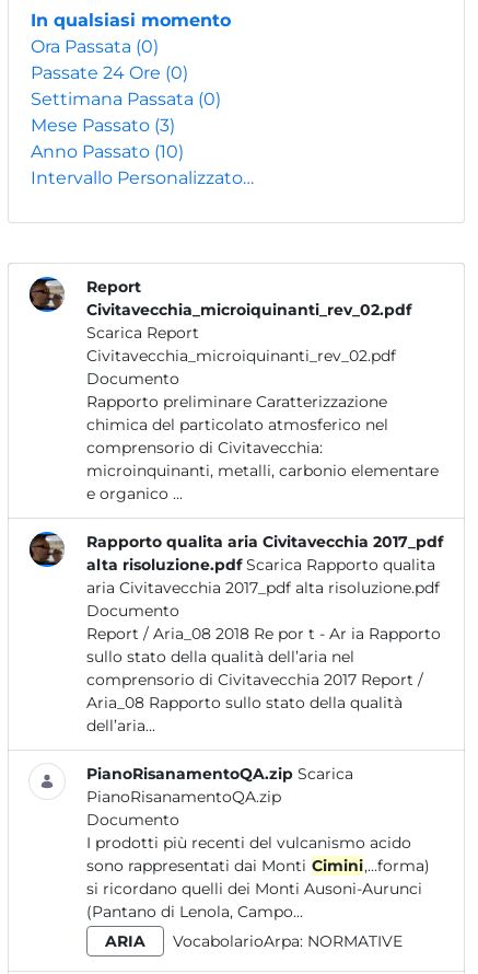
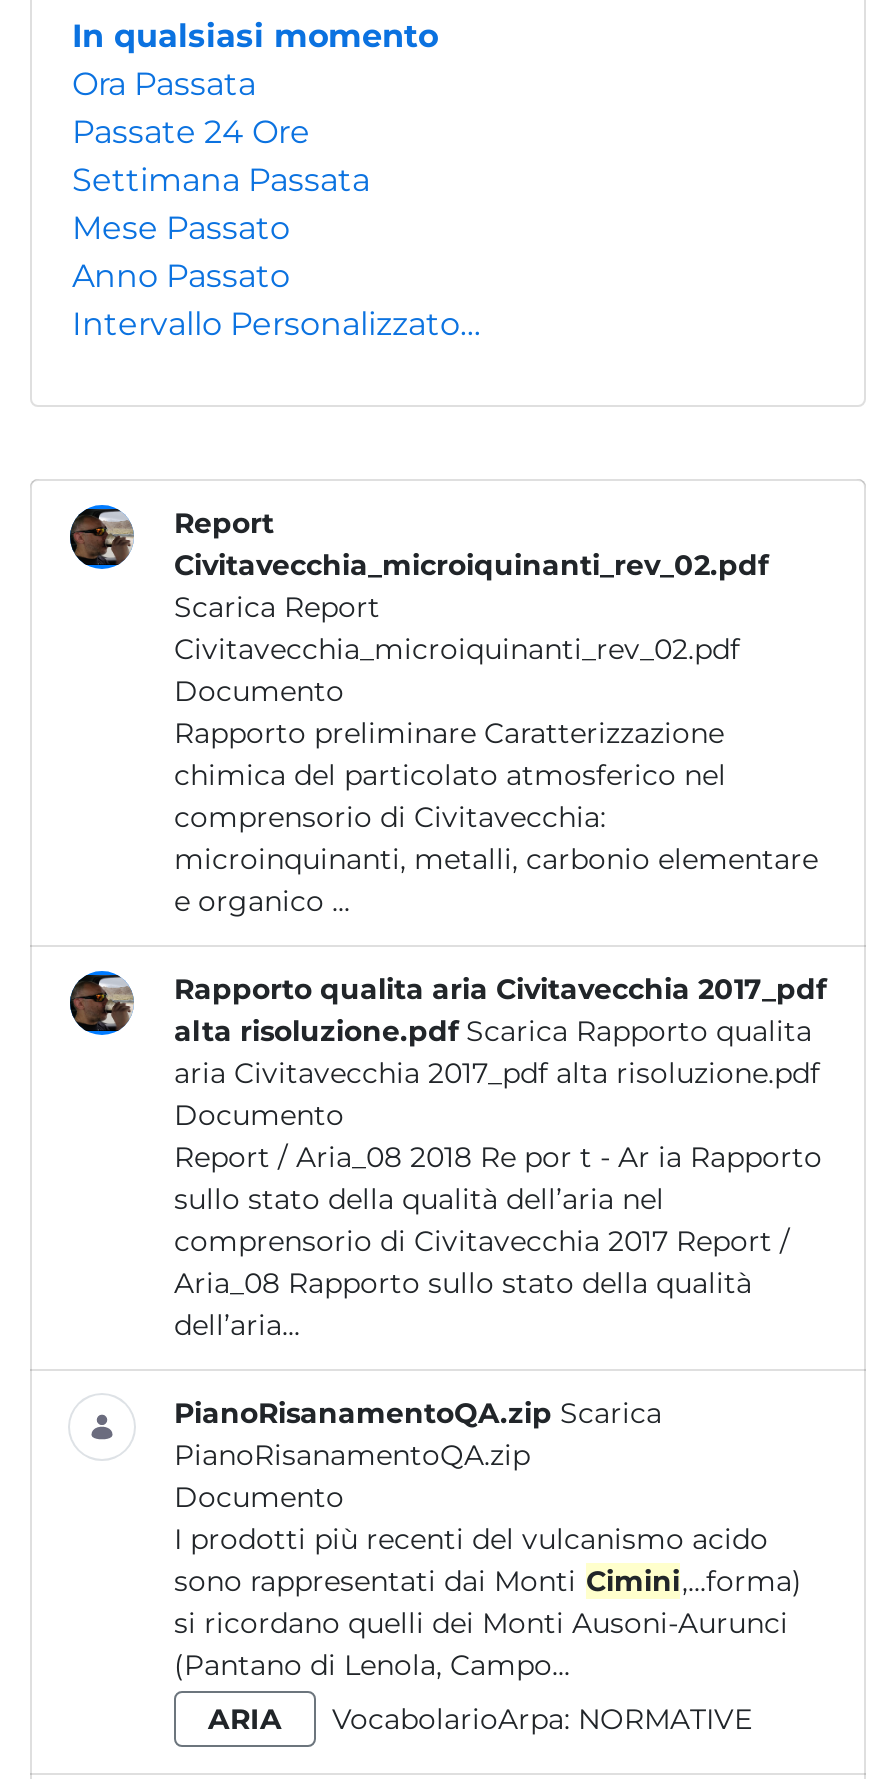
- Ora Passata (0)
- Passate 24 Ore (0)
- Settimana Passata (0)
- Mese Passato (3)
- Anno Passato (10)
+ Ora Passata
+ Passate 24 Ore
+ Settimana Passata
+ Mese Passato
+ Anno Passato
